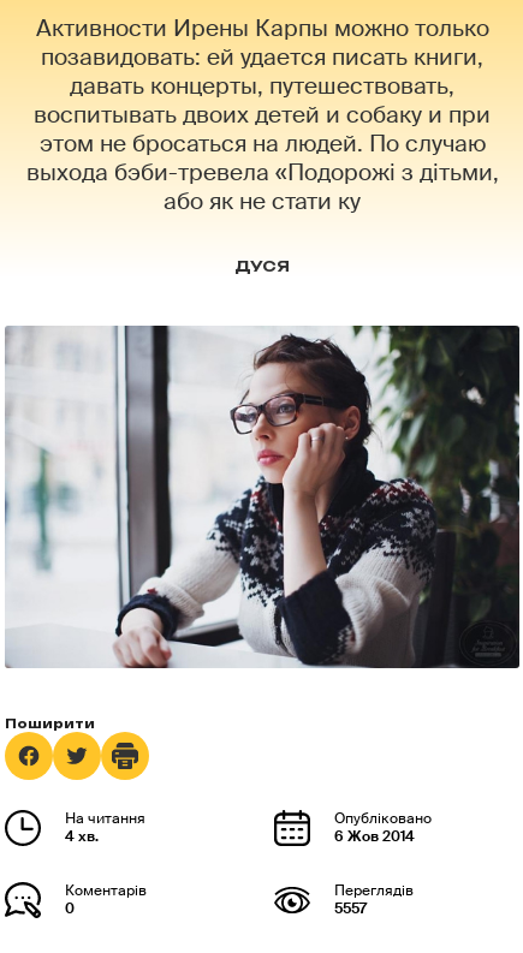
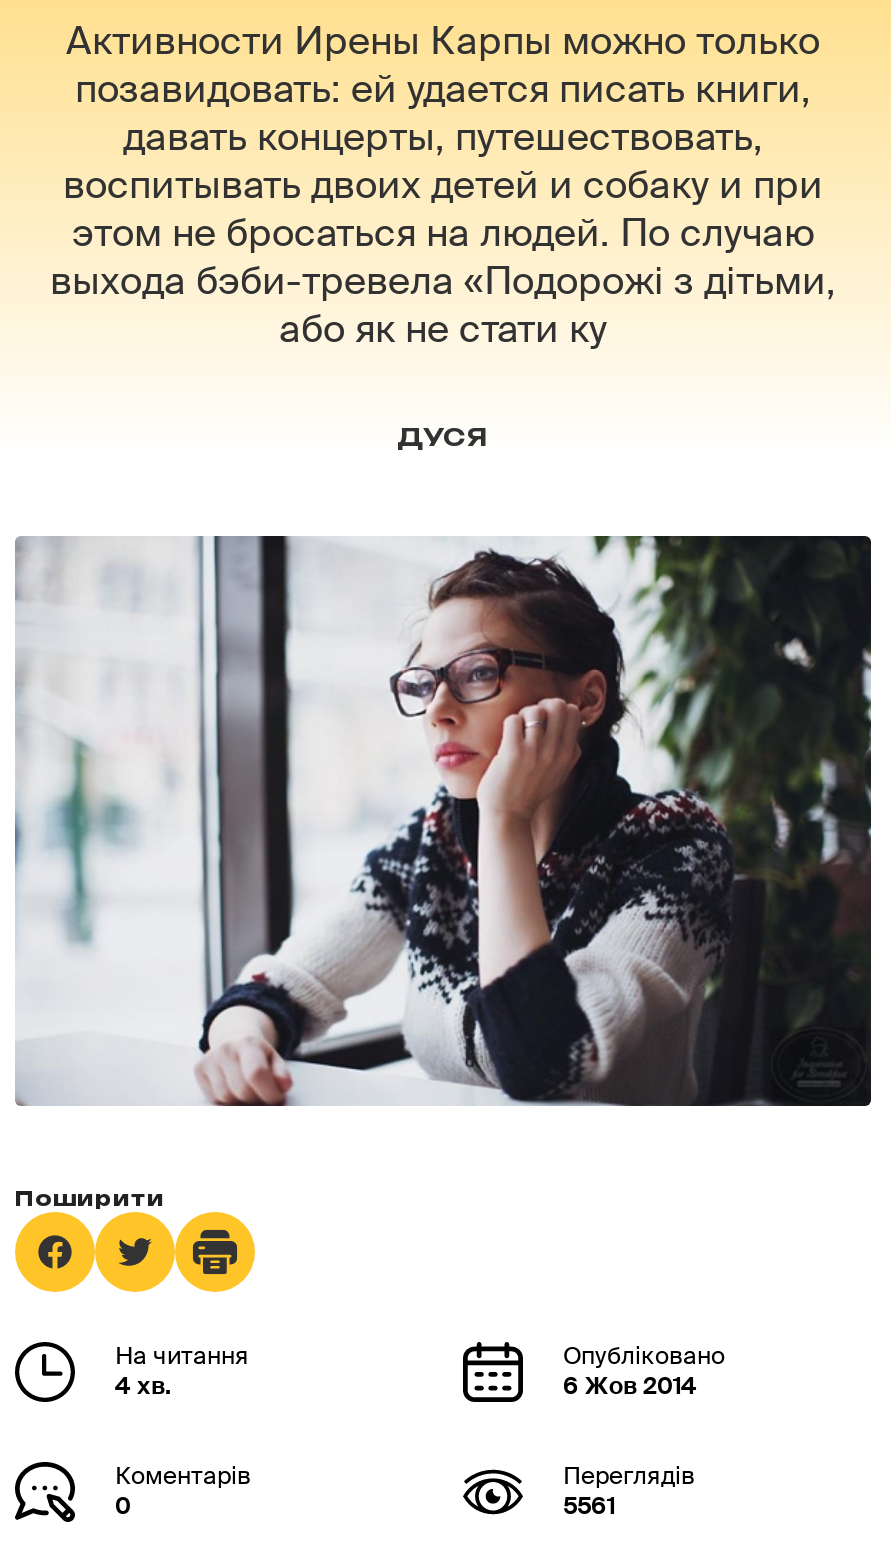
- 5557
+ 5561
